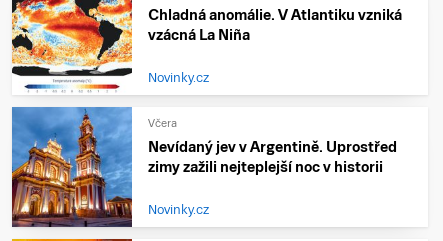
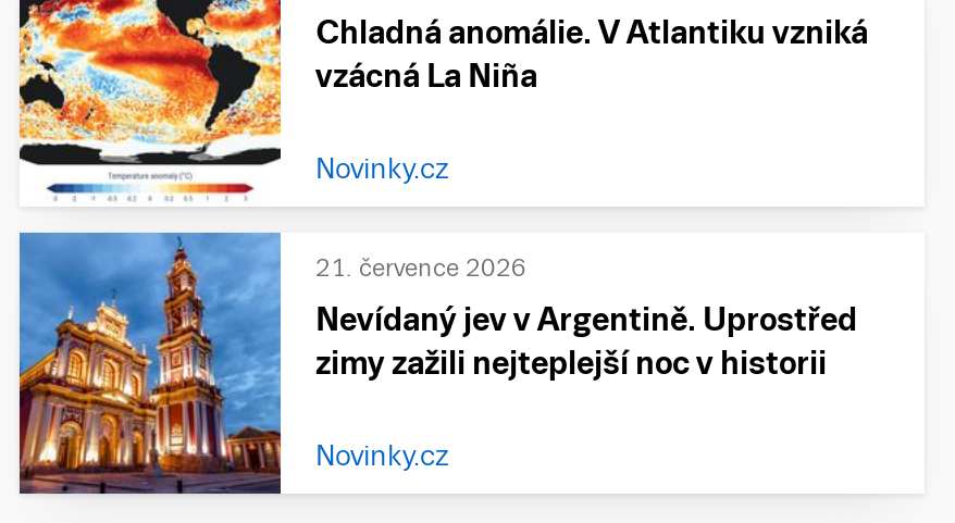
- Včera
+ 21. července 2026
